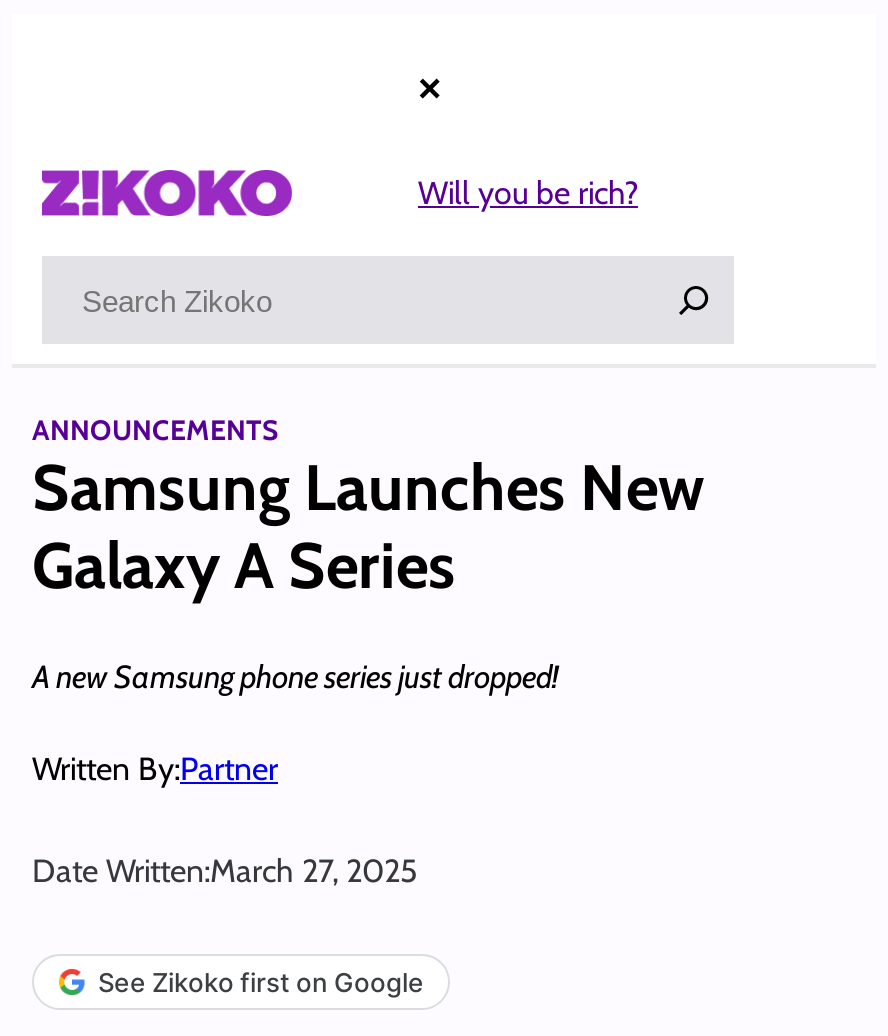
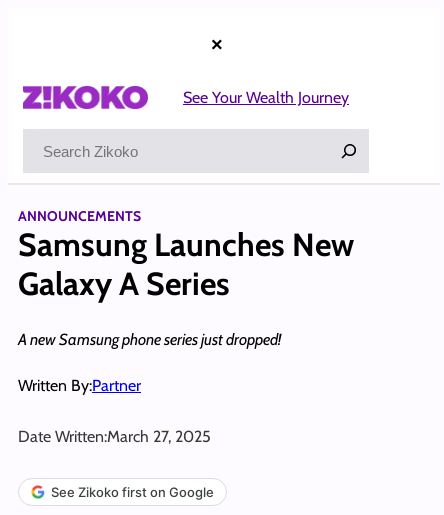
- Will you be rich?
+ See Your Wealth Journey
